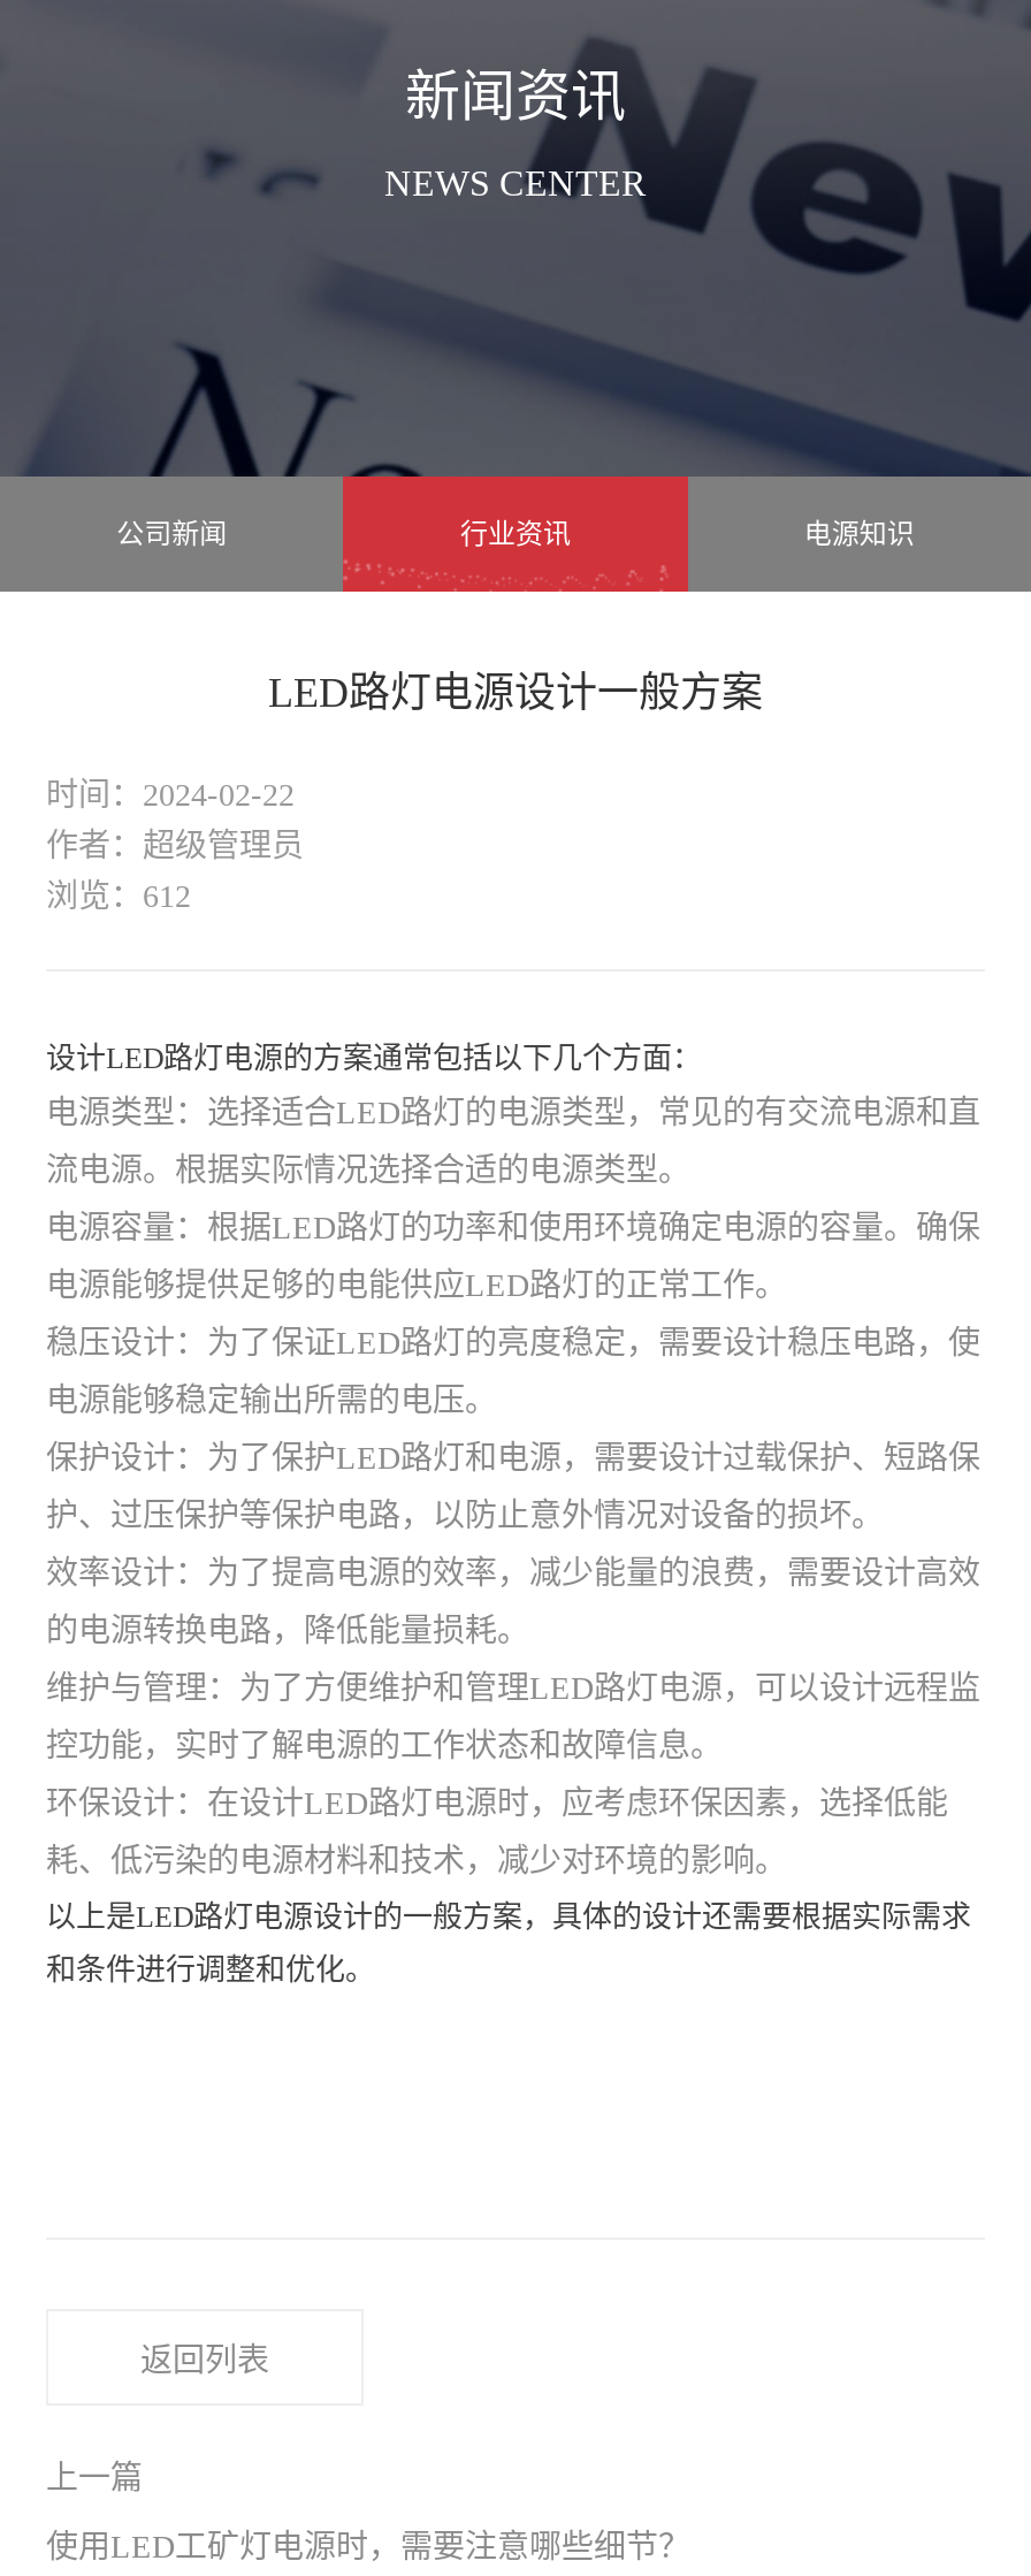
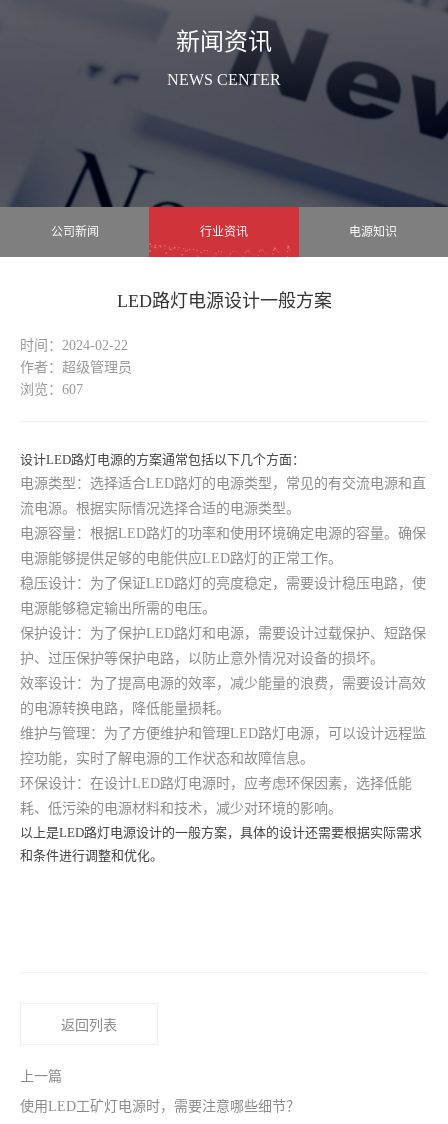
- 浏览：612
+ 浏览：607
